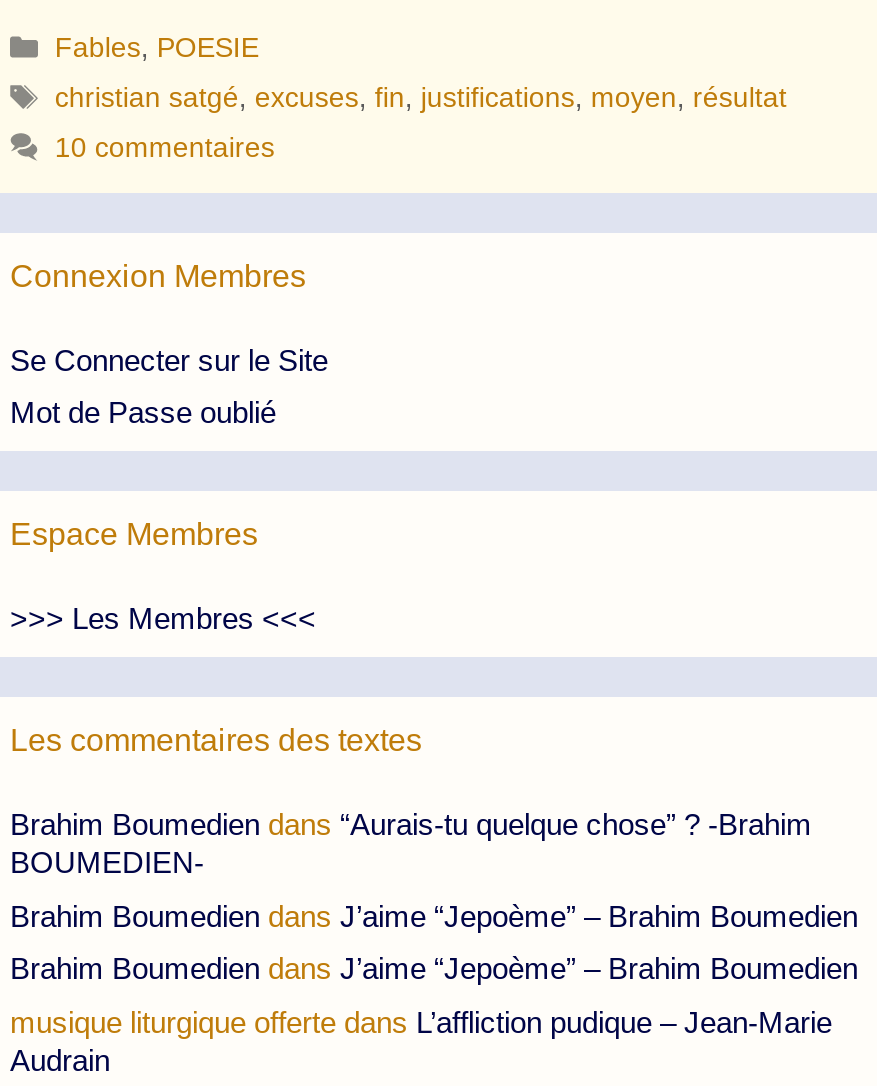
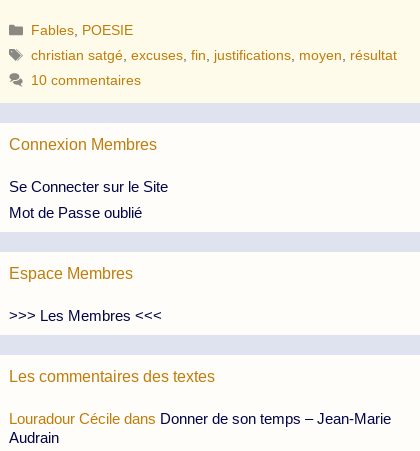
- Brahim Boumedien dans “Aurais-tu quelque chose” ? -Brahim
- BOUMEDIEN-
- Brahim Boumedien dans J’aime “Jepoème” – Brahim Boumedien
- Brahim Boumedien dans J’aime “Jepoème” – Brahim Boumedien
- musique liturgique offerte dans L’affliction pudique – Jean-Marie
+ Louradour Cécile dans Donner de son temps – Jean-Marie
